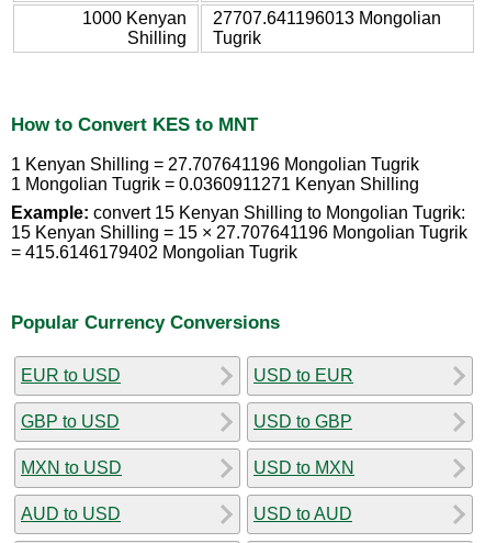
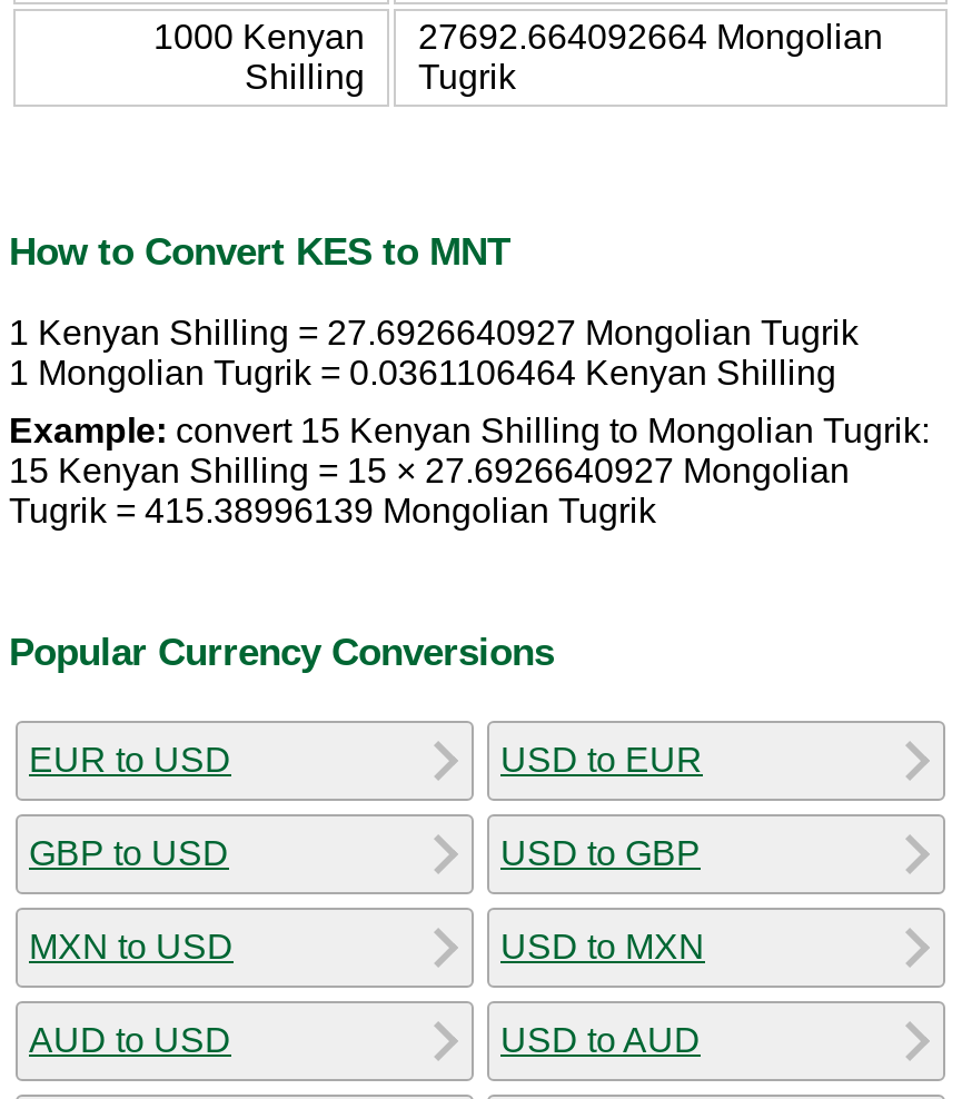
- 1000 Kenyan 27707.641196013 Mongolian
+ 1000 Kenyan 27692.664092664 Mongolian

- 1 Kenyan Shilling = 27.707641196 Mongolian Tugrik
+ 1 Kenyan Shilling = 27.6926640927 Mongolian Tugrik

- 1 Mongolian Tugrik = 0.0360911271 Kenyan Shilling
+ 1 Mongolian Tugrik = 0.0361106464 Kenyan Shilling

- 15 Kenyan Shilling = 15 × 27.707641196 Mongolian Tugrik
- = 415.6146179402 Mongolian Tugrik
+ 15 Kenyan Shilling = 15 × 27.6926640927 Mongolian
+ Tugrik = 415.38996139 Mongolian Tugrik
